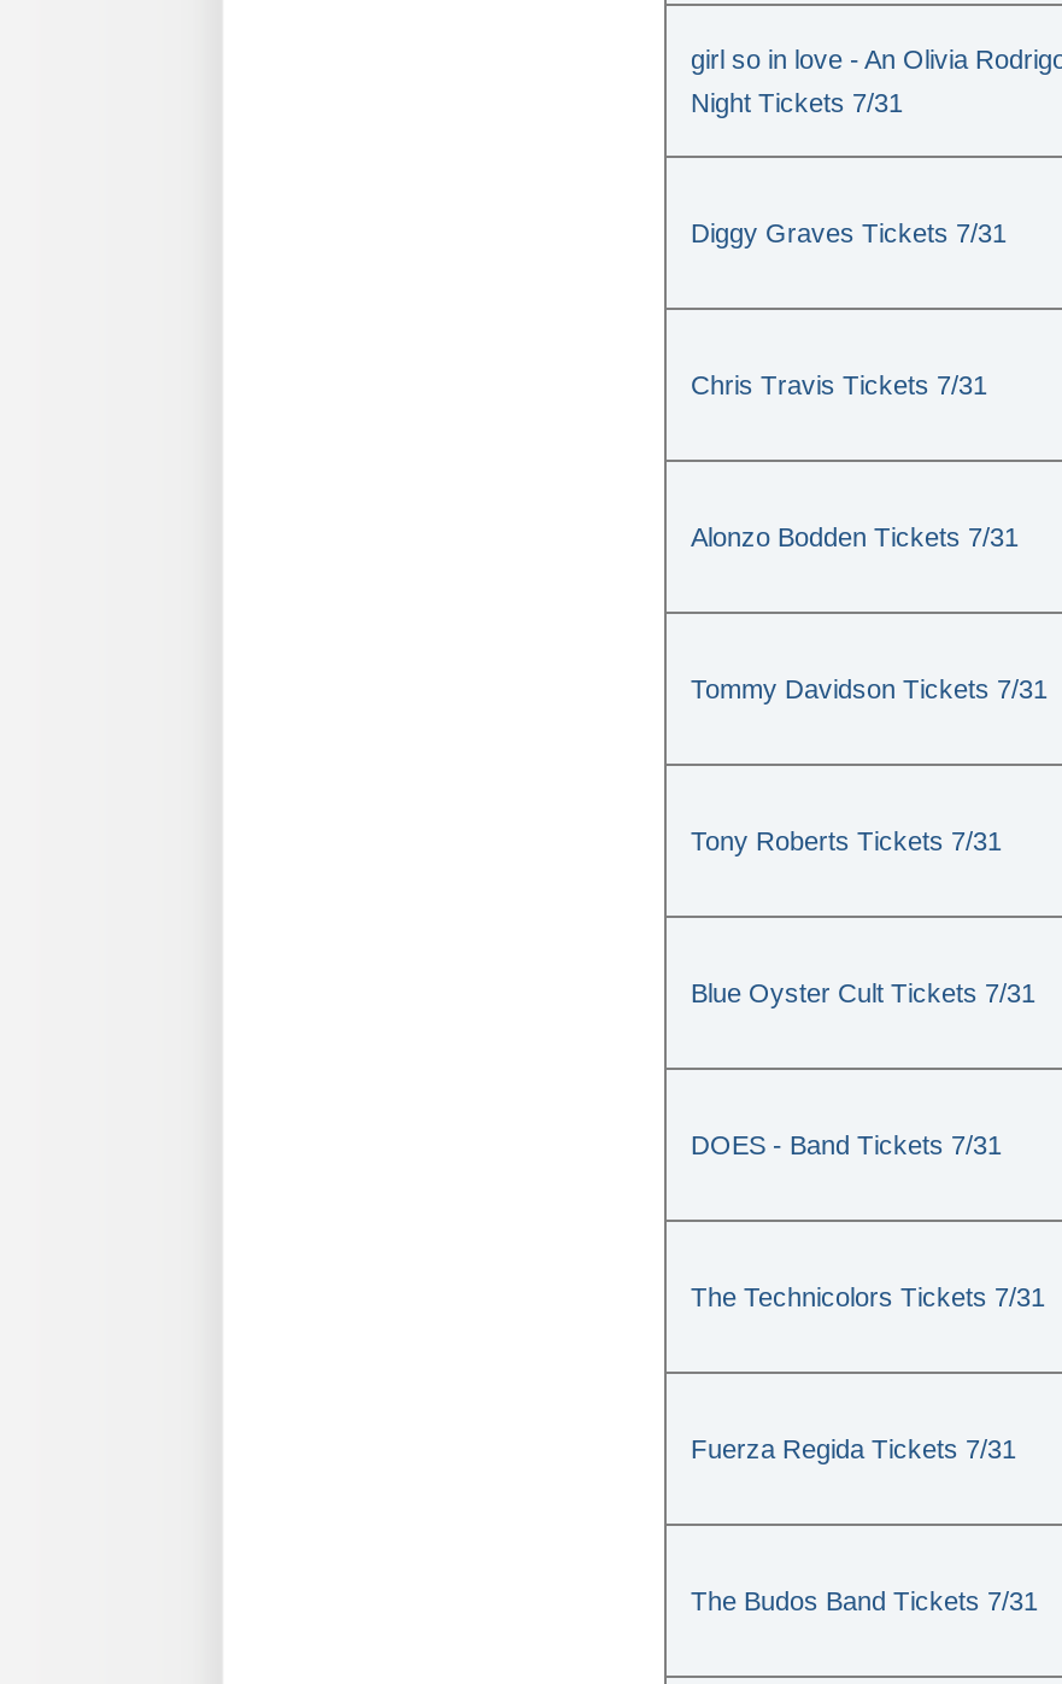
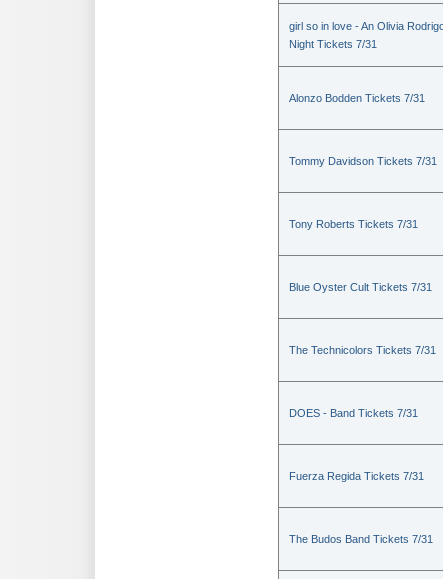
- Diggy Graves Tickets 7/31

- Chris Travis Tickets 7/31

moved down: DOES - Band Tickets 7/31

moved up: The Technicolors Tickets 7/31
